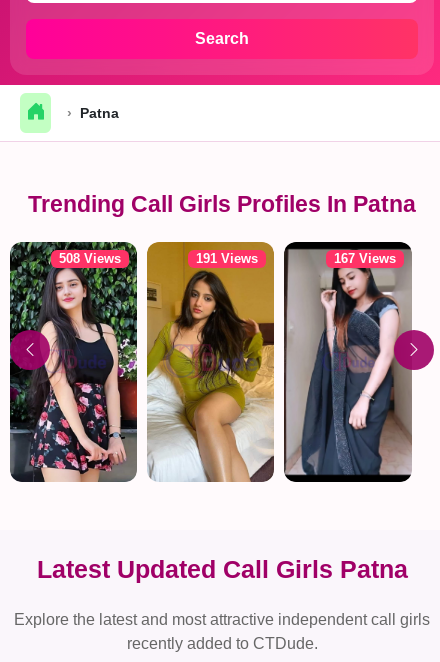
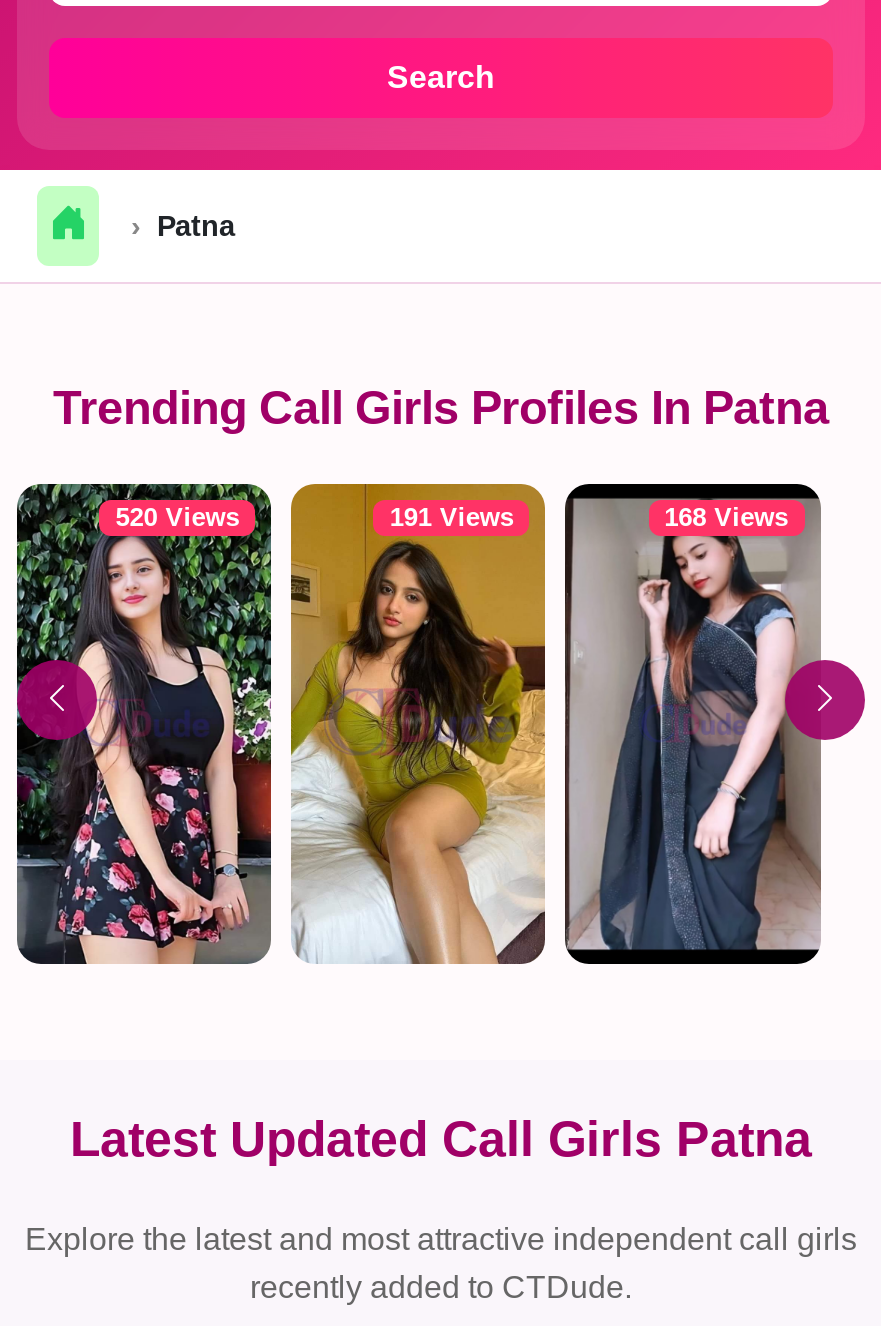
- 508 Views
+ 520 Views

- 167 Views
+ 168 Views
